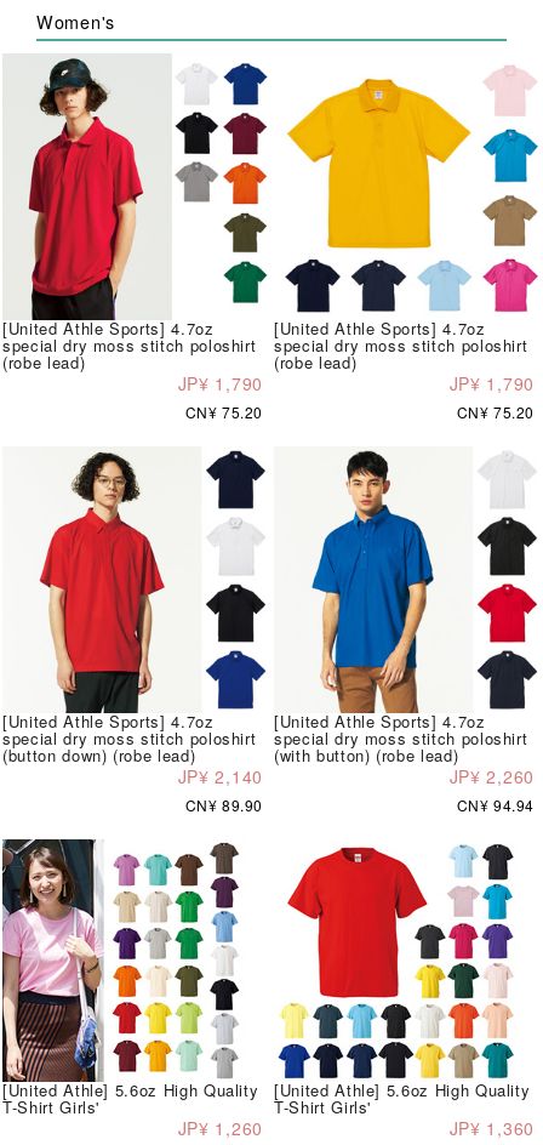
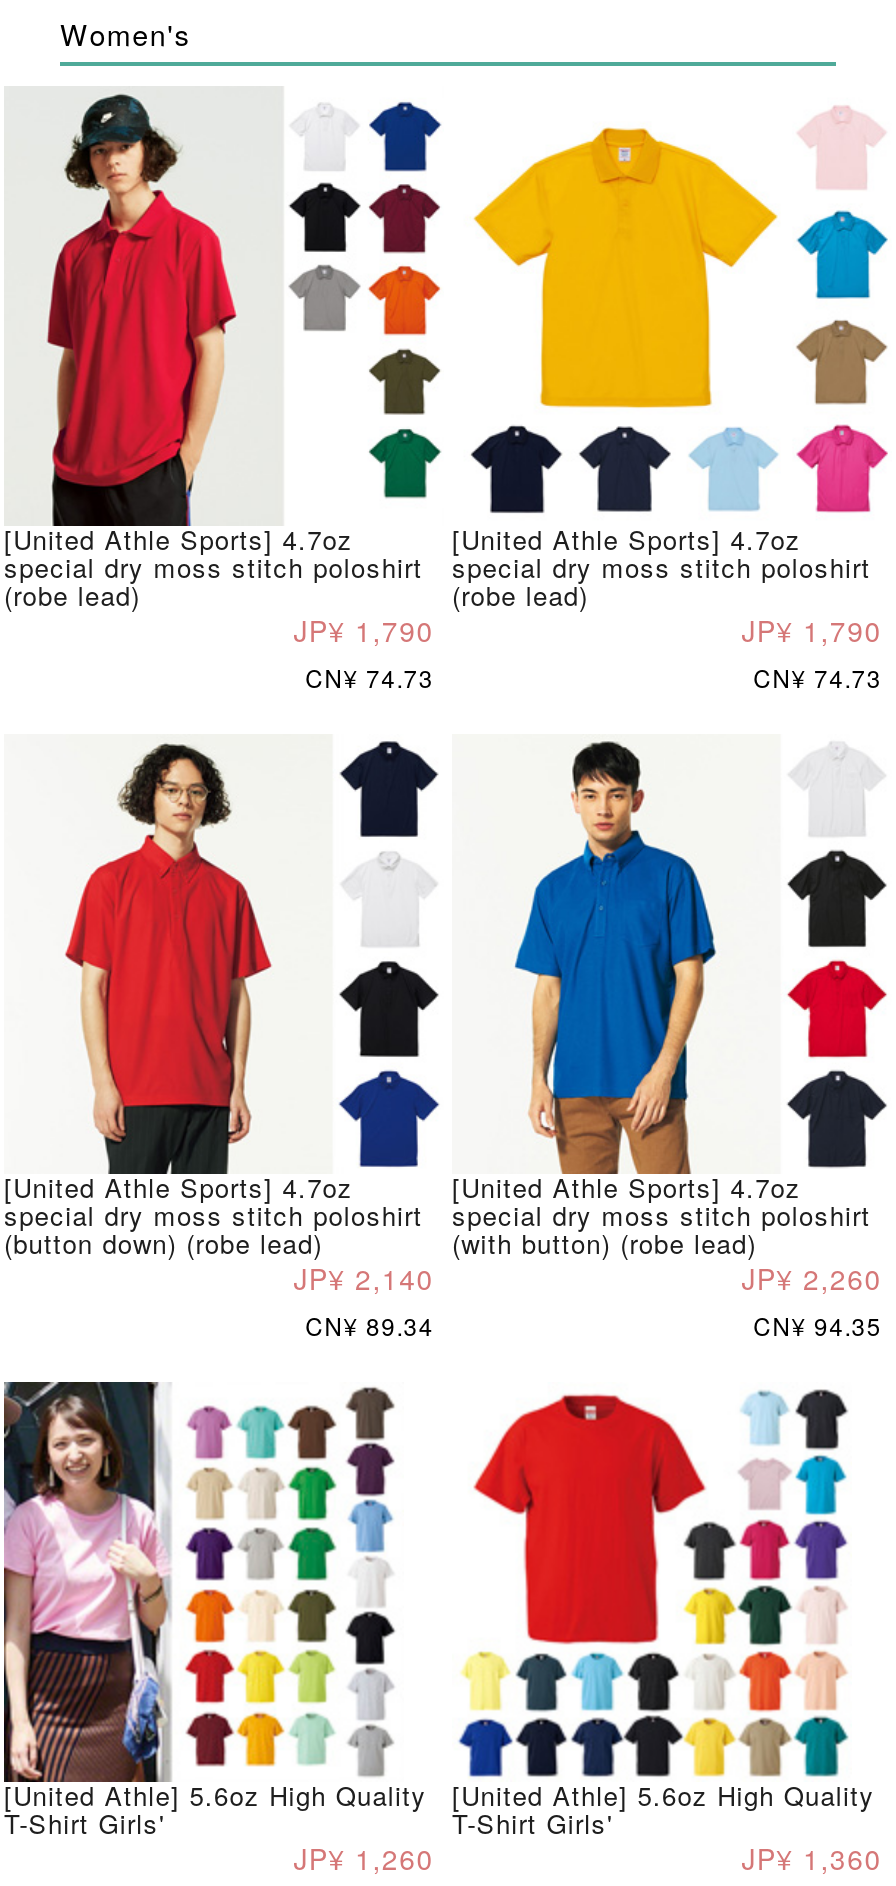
- CN¥ 75.20
+ CN¥ 74.73

- CN¥ 75.20
+ CN¥ 74.73

- CN¥ 89.90
+ CN¥ 89.34

- CN¥ 94.94
+ CN¥ 94.35
